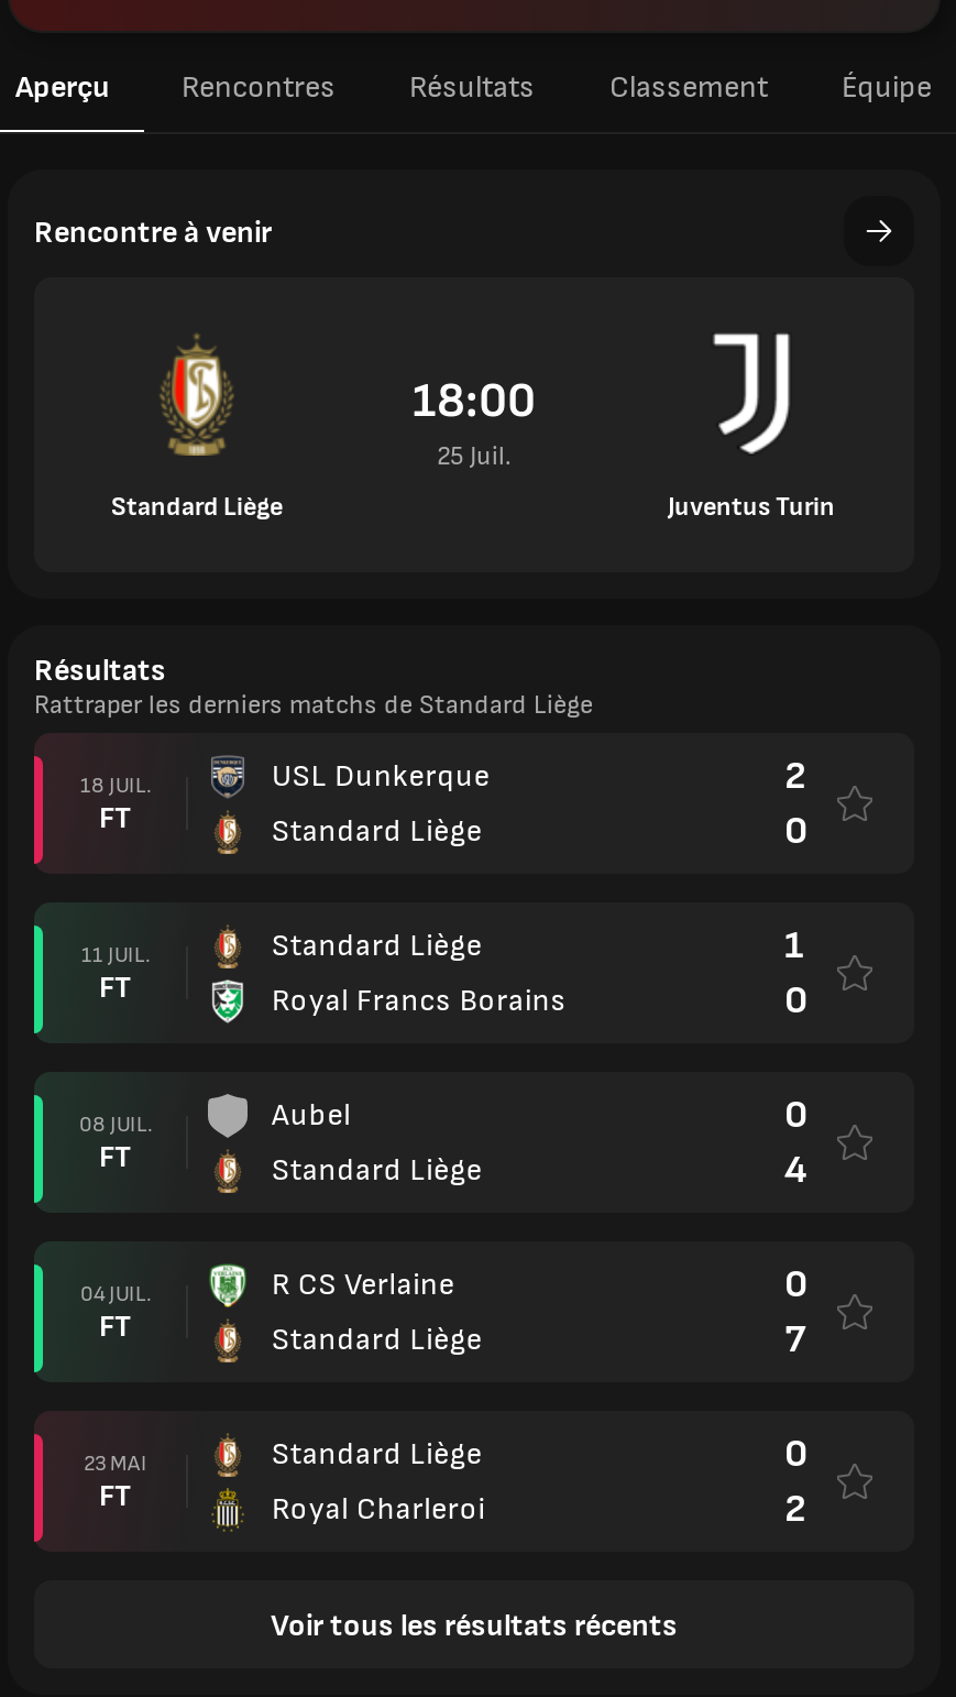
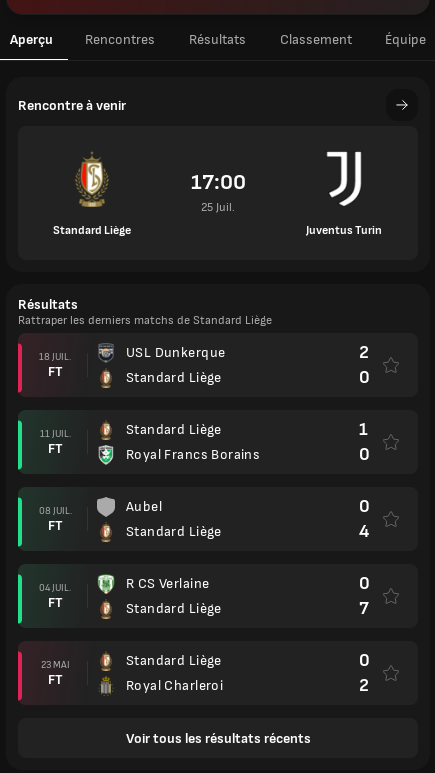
- 18:00
+ 17:00
